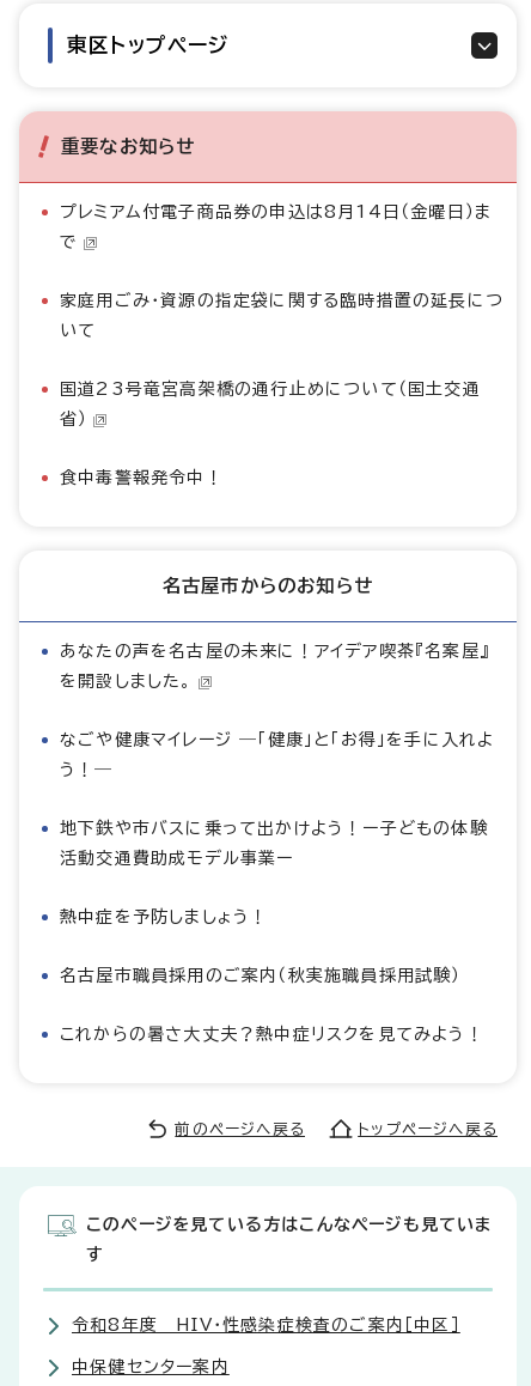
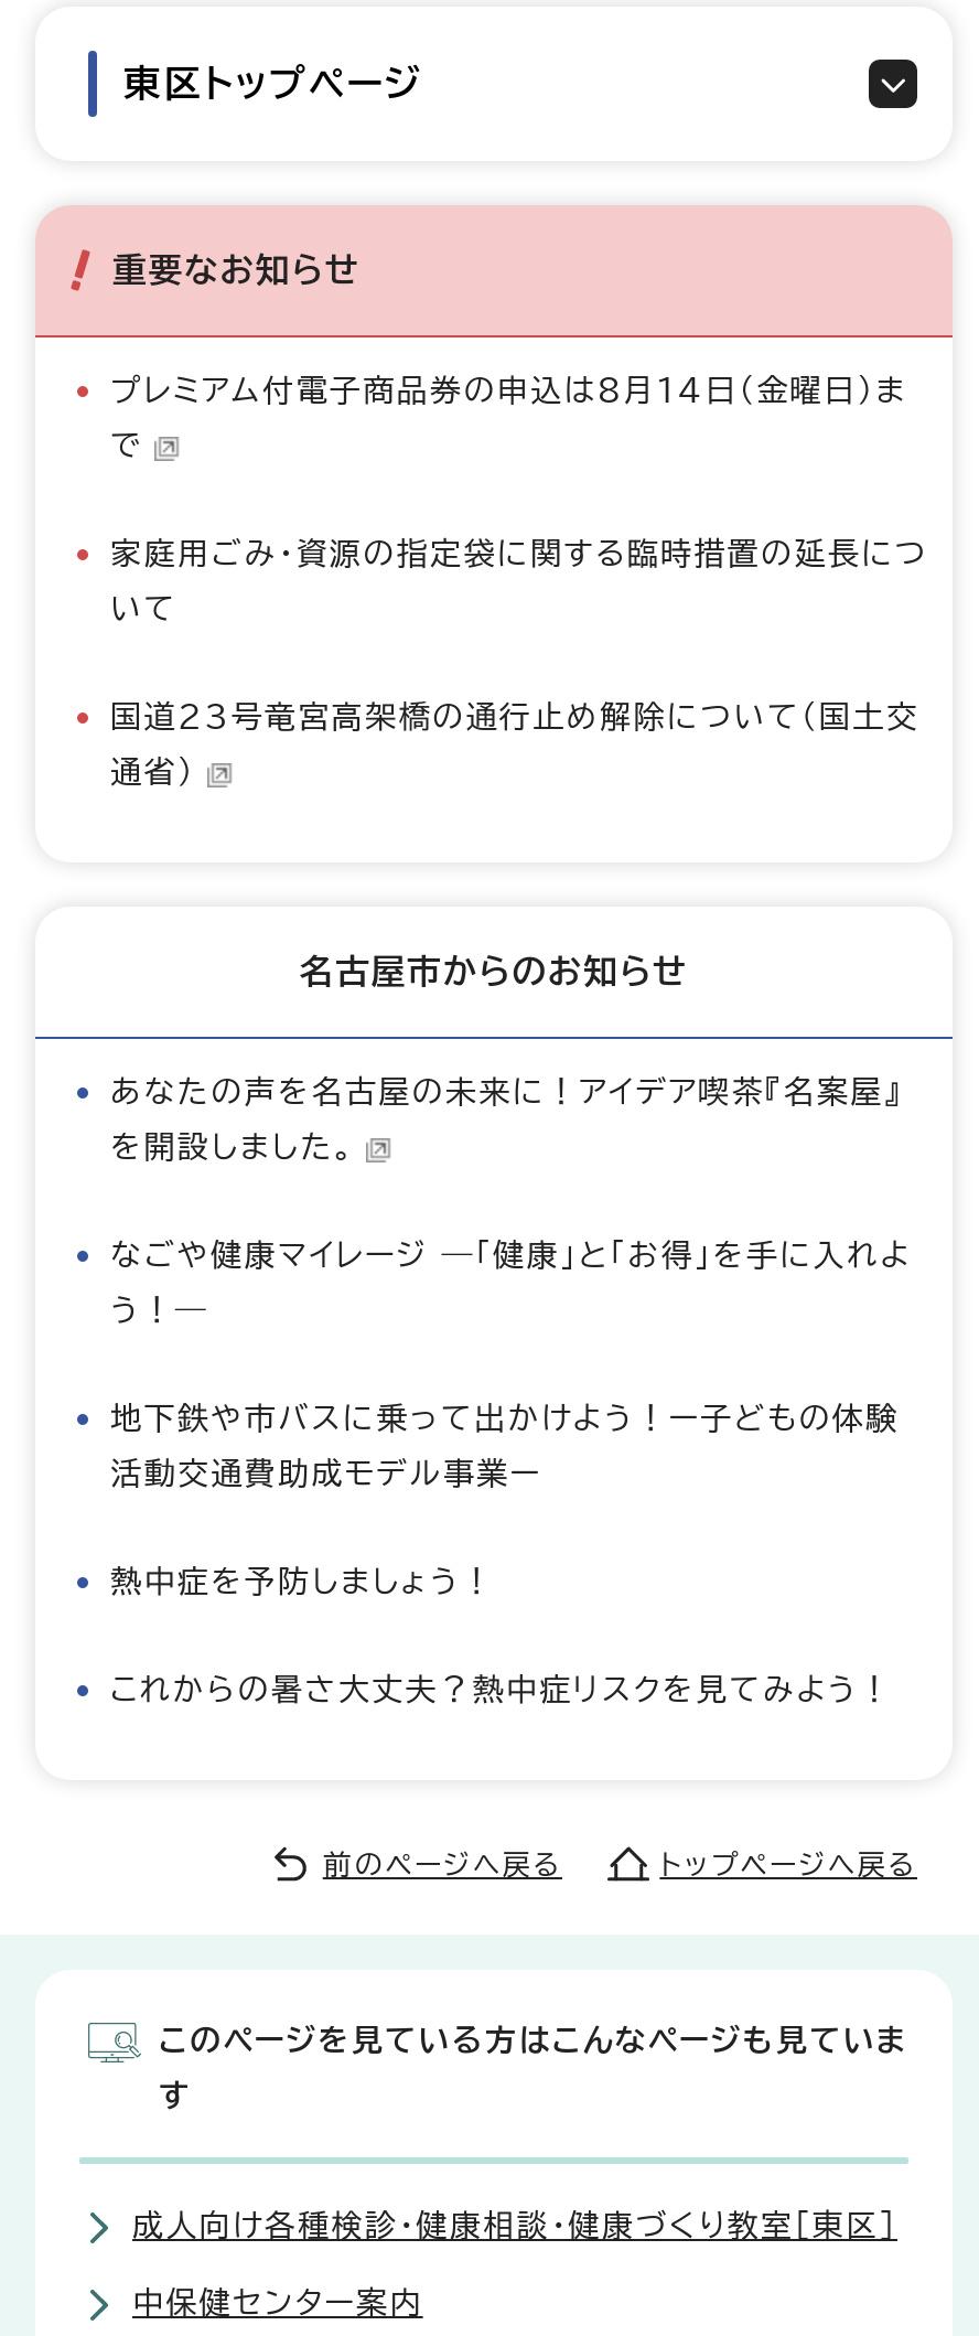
- 国道23号竜宮高架橋の通行止めについて（国土交通
- 省）
- 食中毒警報発令中！
+ 国道23号竜宮高架橋の通行止め解除について（国土交
+ 通省）

- 名古屋市職員採用のご案内（秋実施職員採用試験）

- 令和8年度 HIV・性感染症検査のご案内［中区］
+ 成人向け各種検診・健康相談・健康づくり教室［東区］
